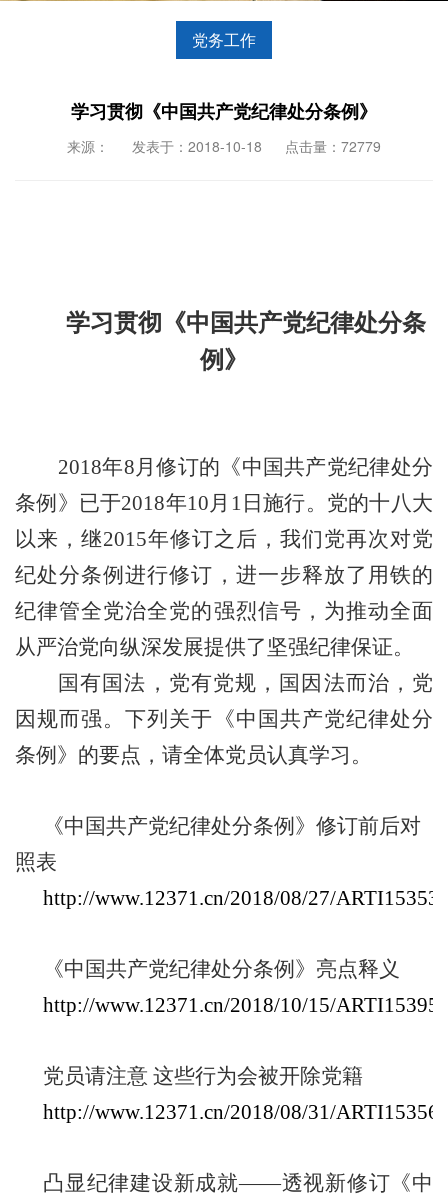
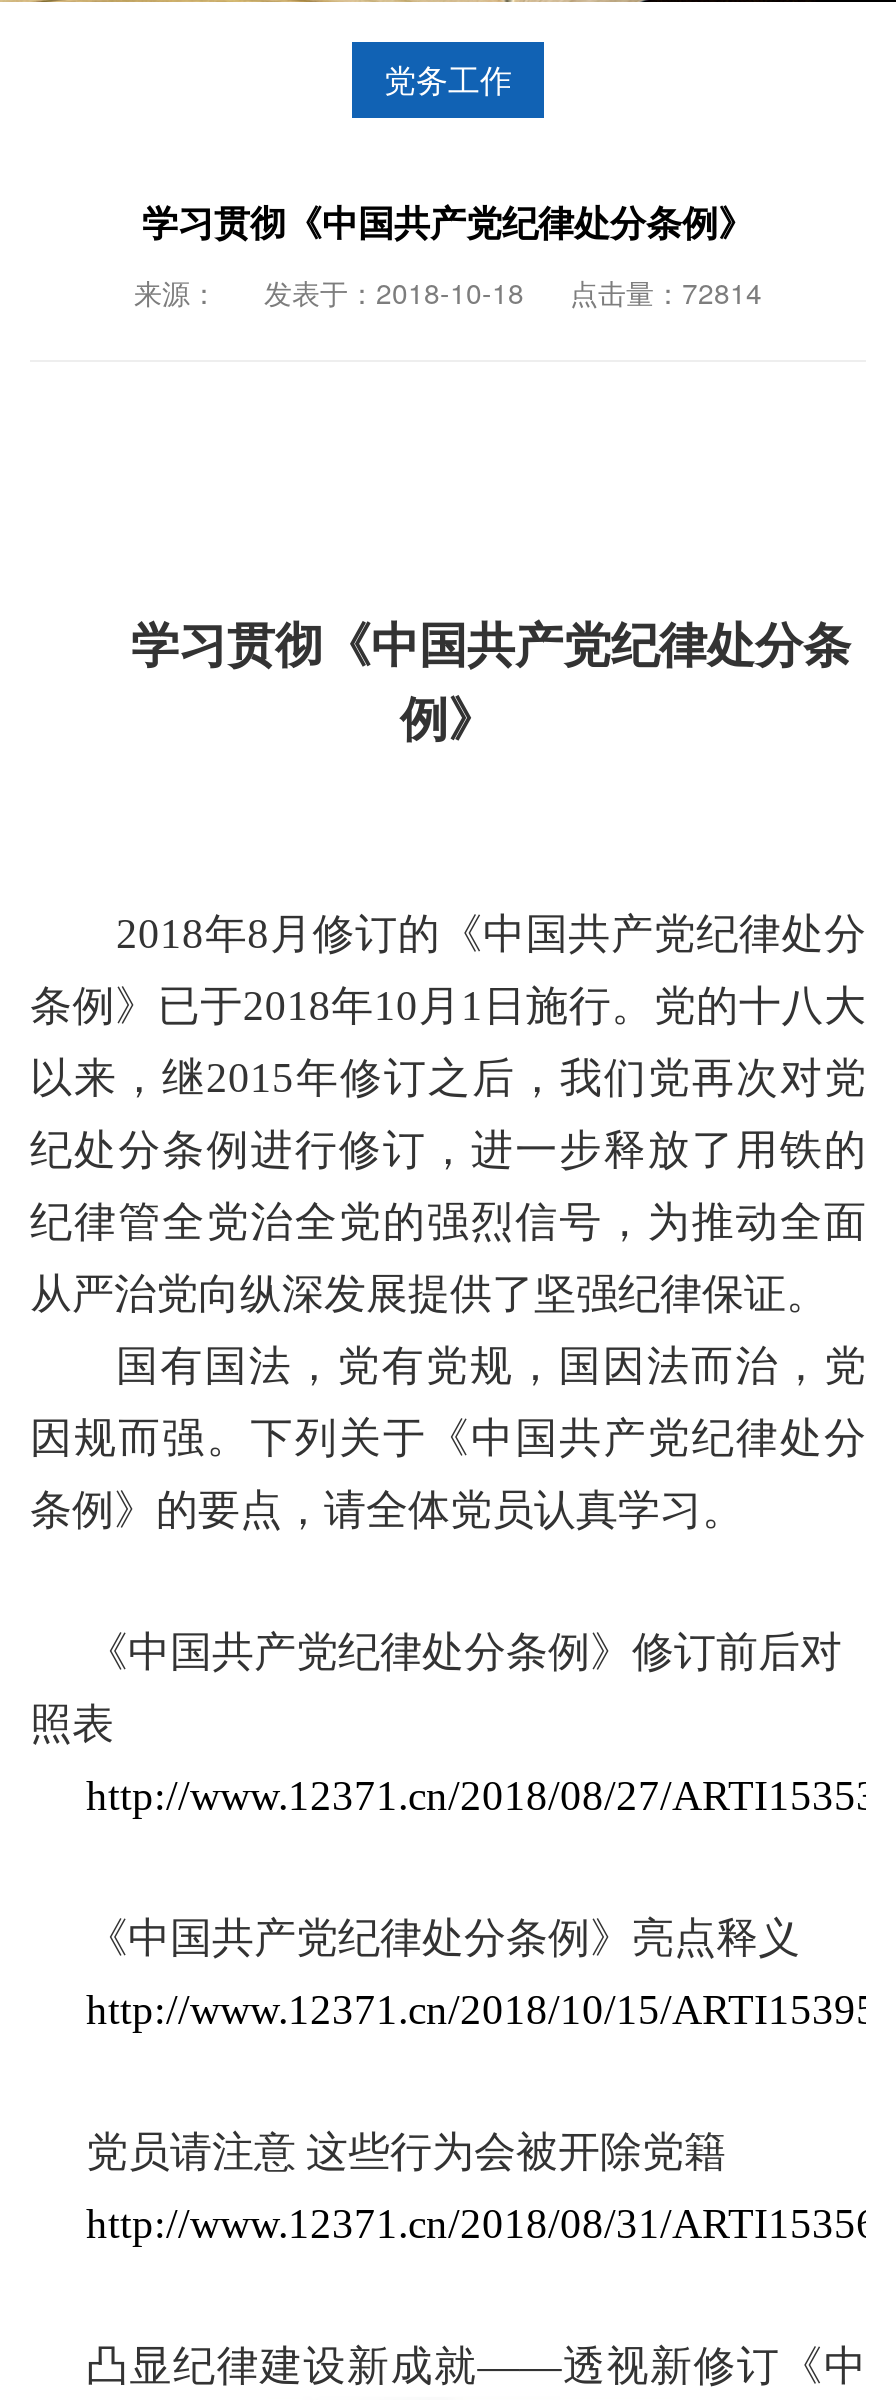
- 来源： 发表于：2018-10-18 点击量：72779
+ 来源： 发表于：2018-10-18 点击量：72814
